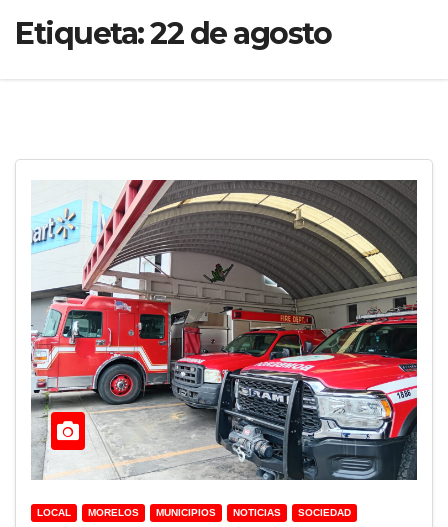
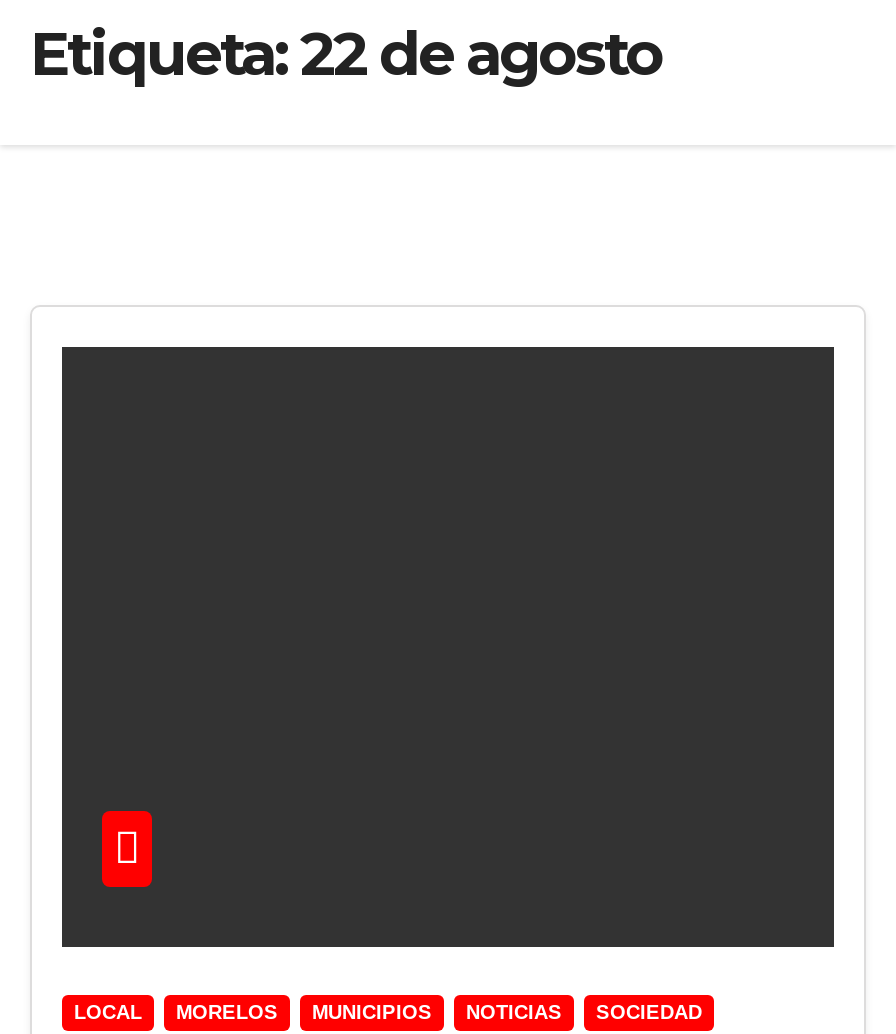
- [image]
